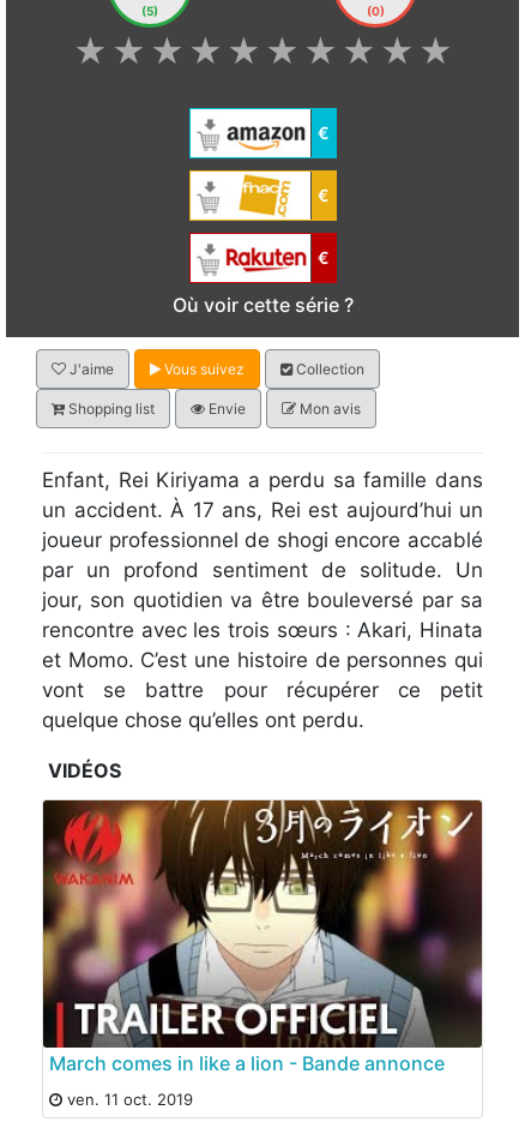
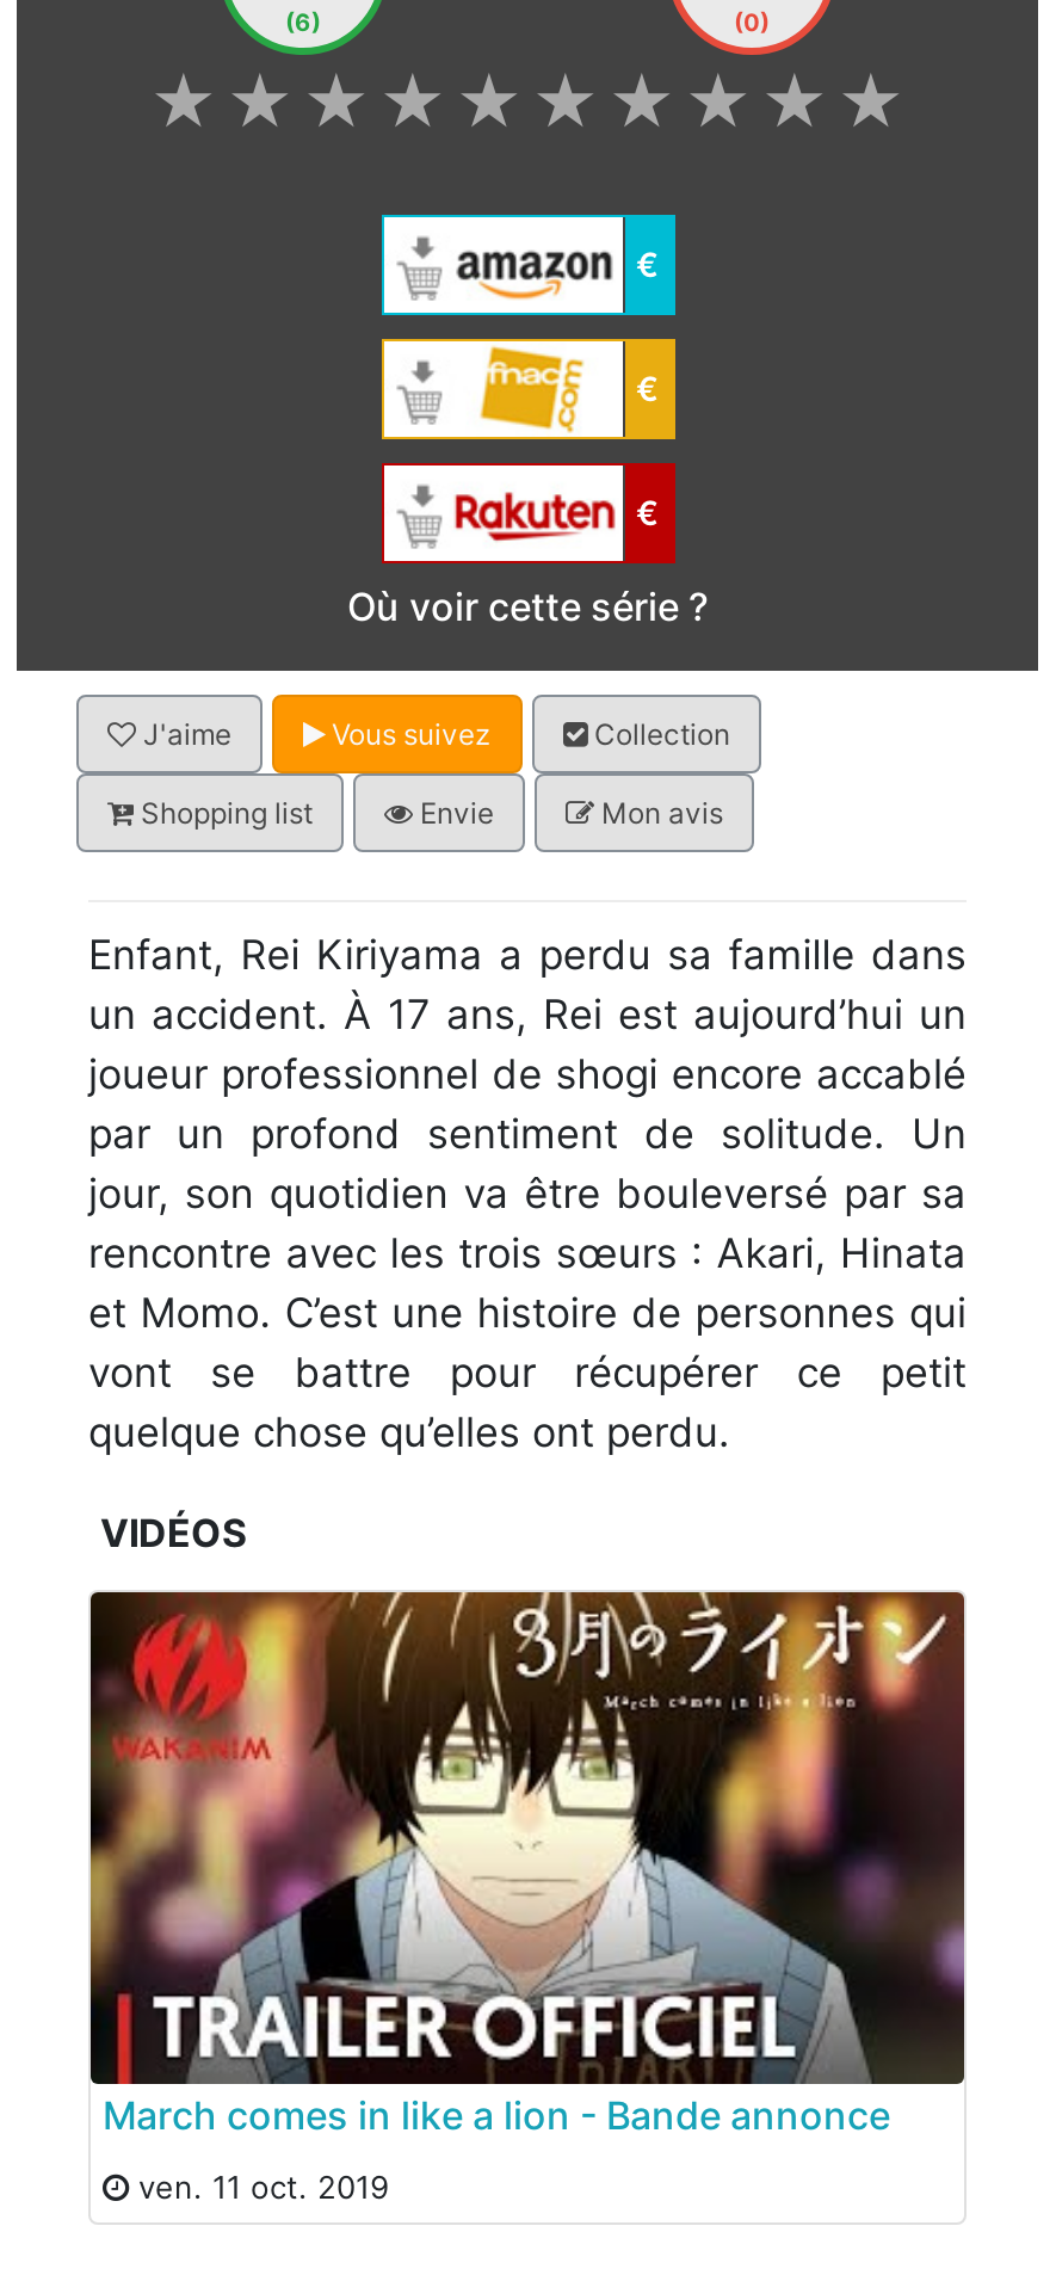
- (5)
+ (6)
